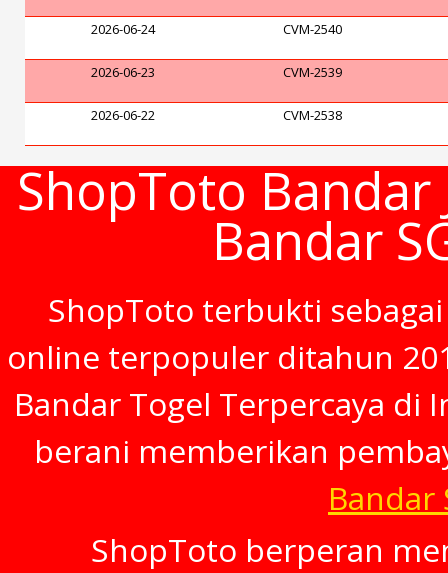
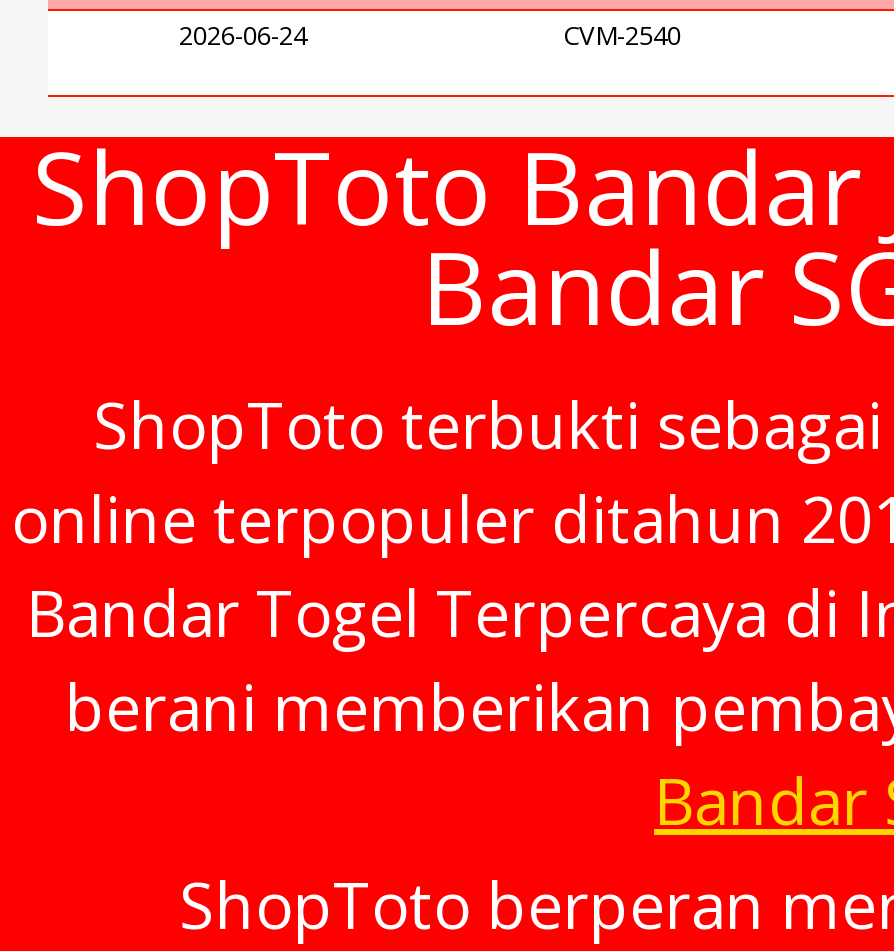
- 2026-06-23
- CVM-2539
- 2026-06-22
- CVM-2538
